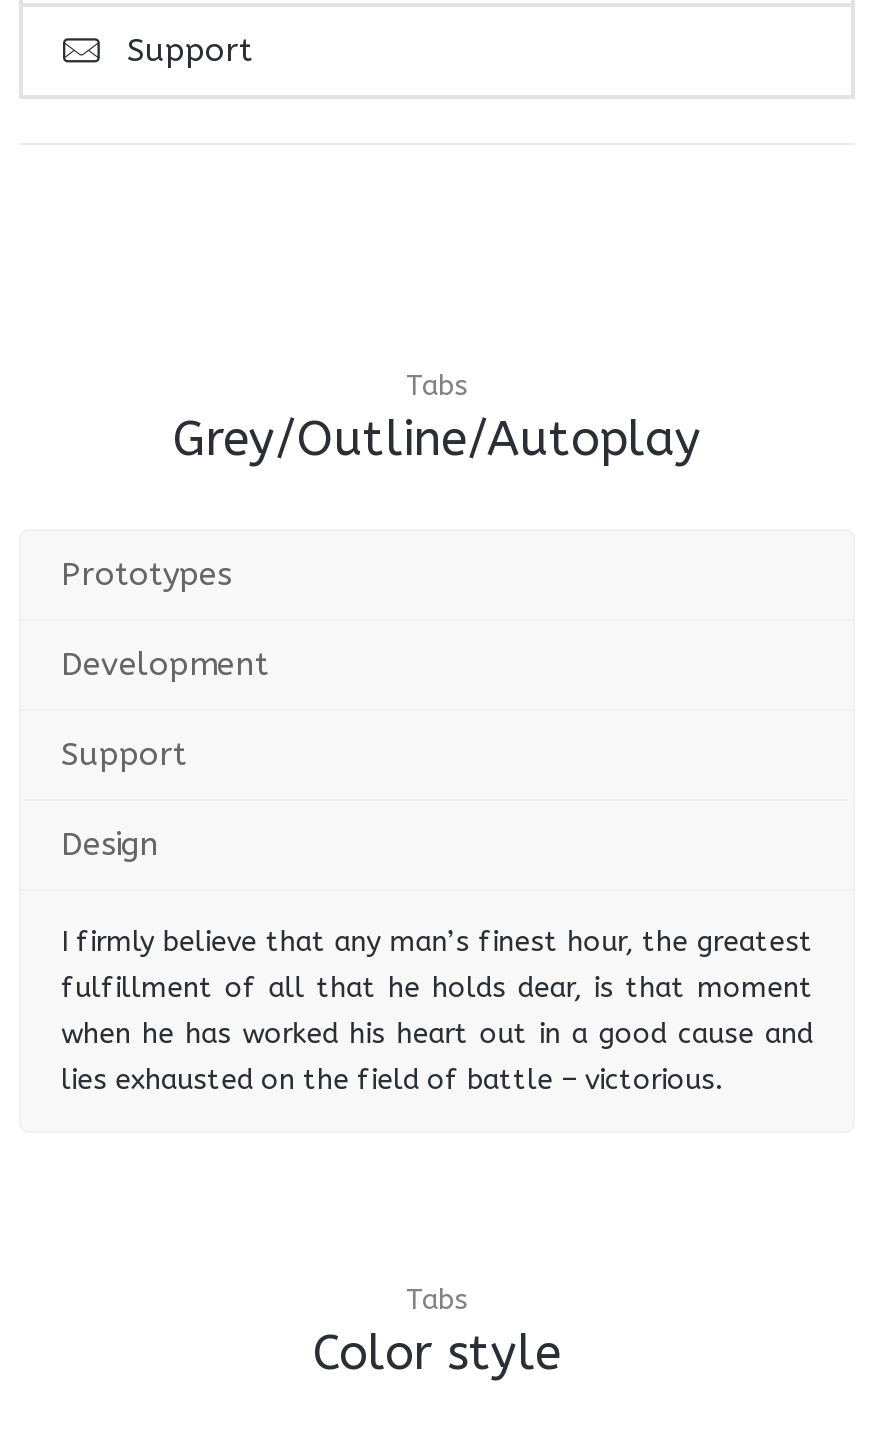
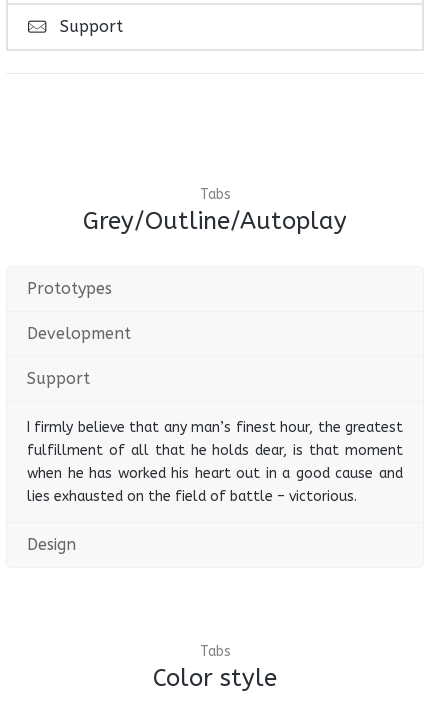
moved down: Design

moved up: I firmly believe that any man’s finest hour, the greatest | fulfillment of all that he holds dear, is that moment | when he has worked his heart out in a good cause and | lies exhausted on the field of battle – victorious.
